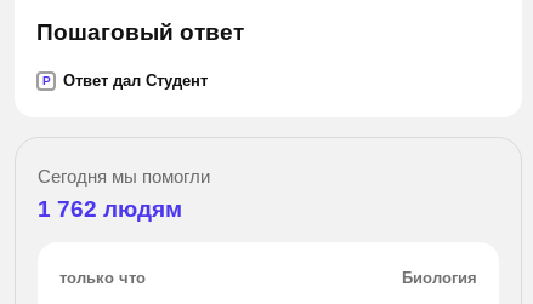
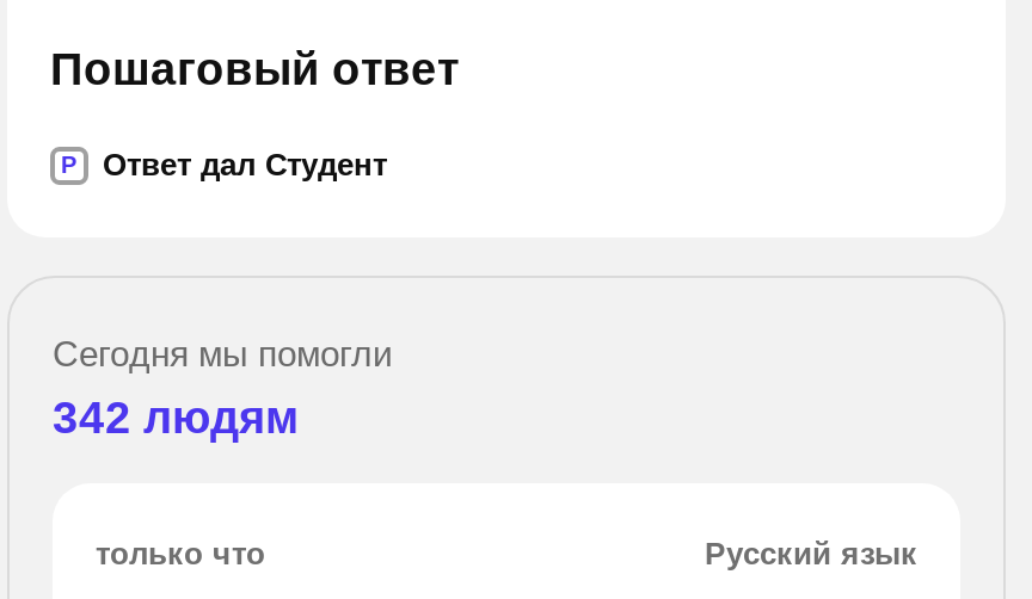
- 1 762 людям
+ 342 людям

- Биология
+ Русский язык
